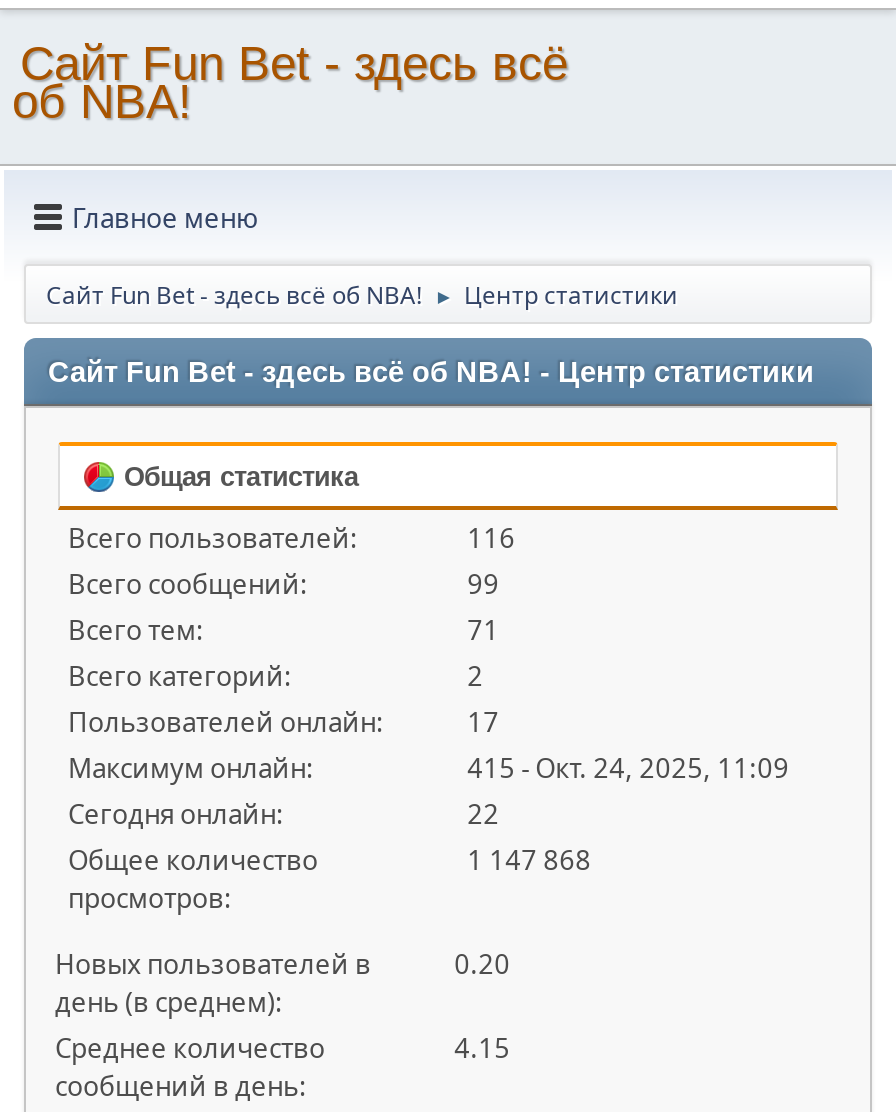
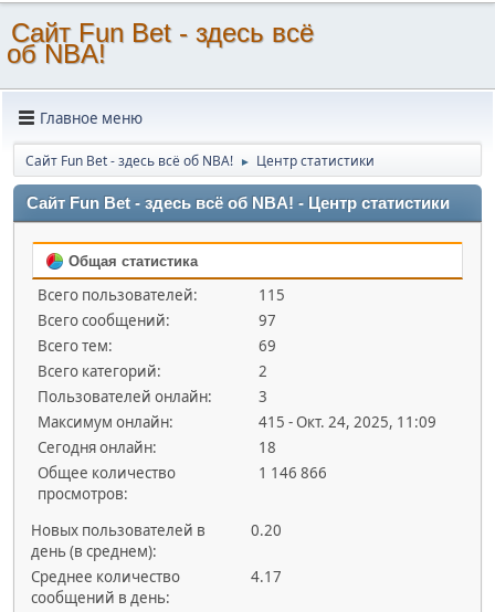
- 116
+ 115

- 99
+ 97

- 71
+ 69

- 17
+ 3

- 22
+ 18

- 1 147 868
+ 1 146 866

- 4.15
+ 4.17
